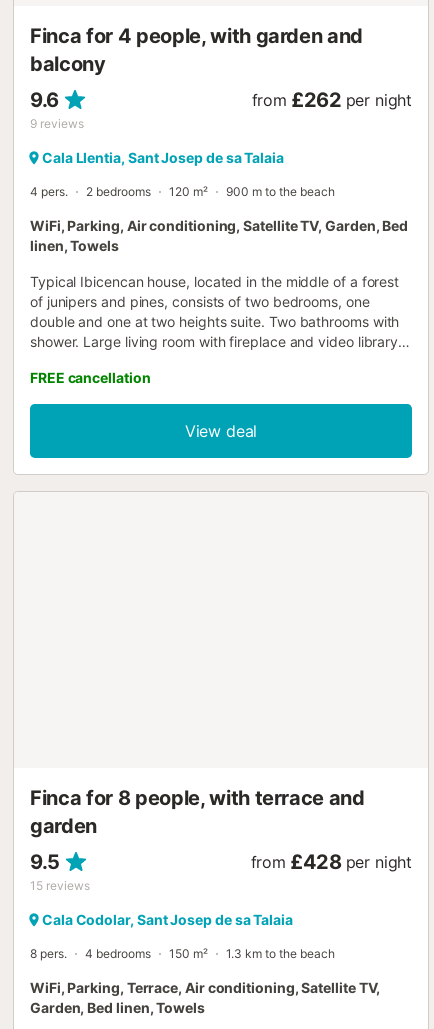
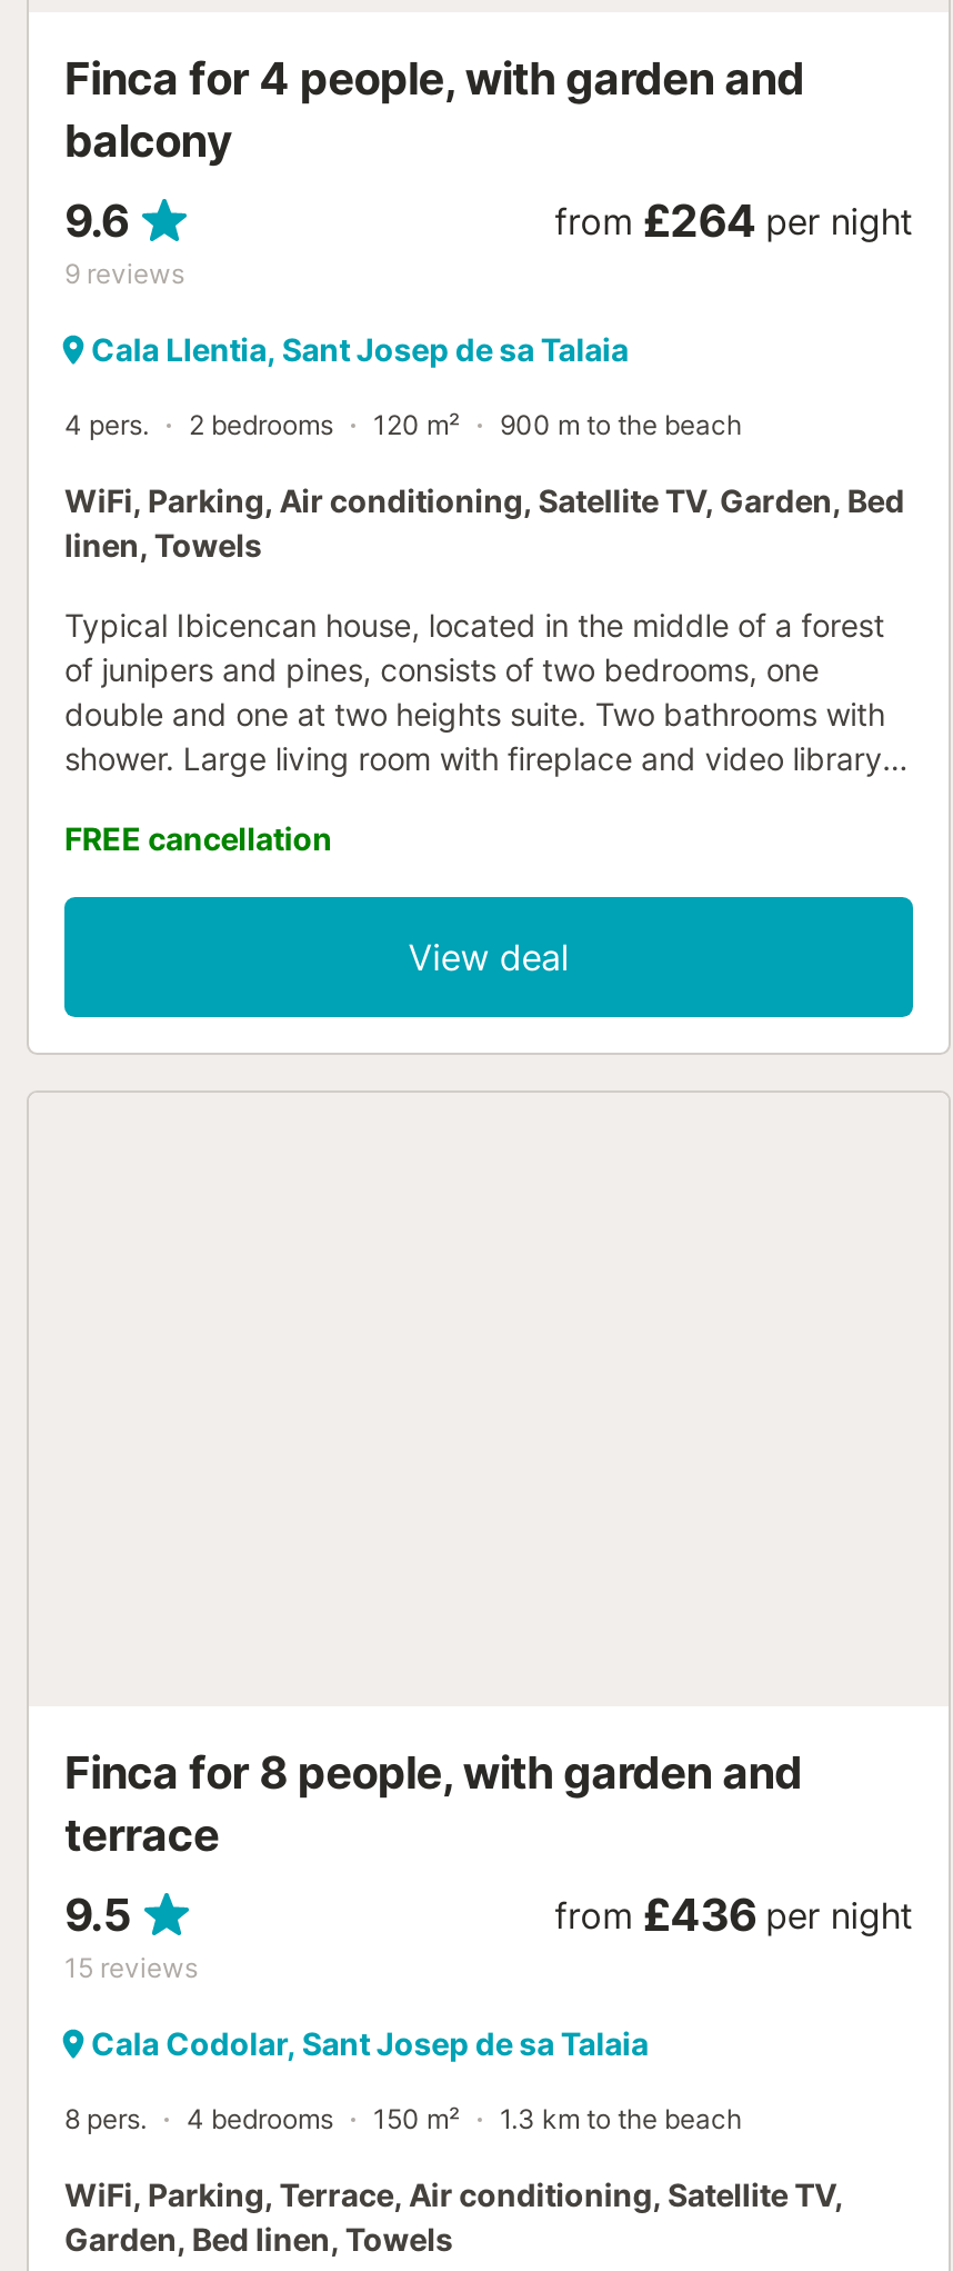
- from £262 per night
+ from £264 per night

- Finca for 8 people, with terrace and
- garden
+ Finca for 8 people, with garden and
+ terrace

- from £428 per night
+ from £436 per night
